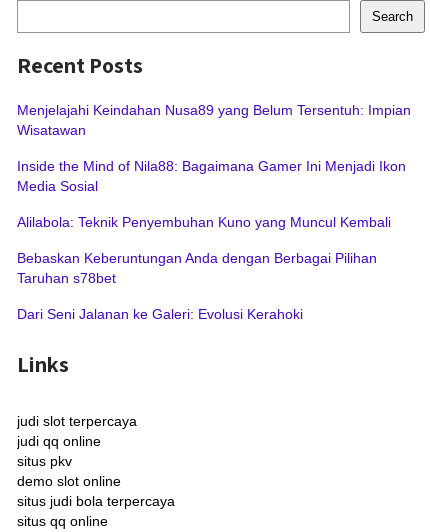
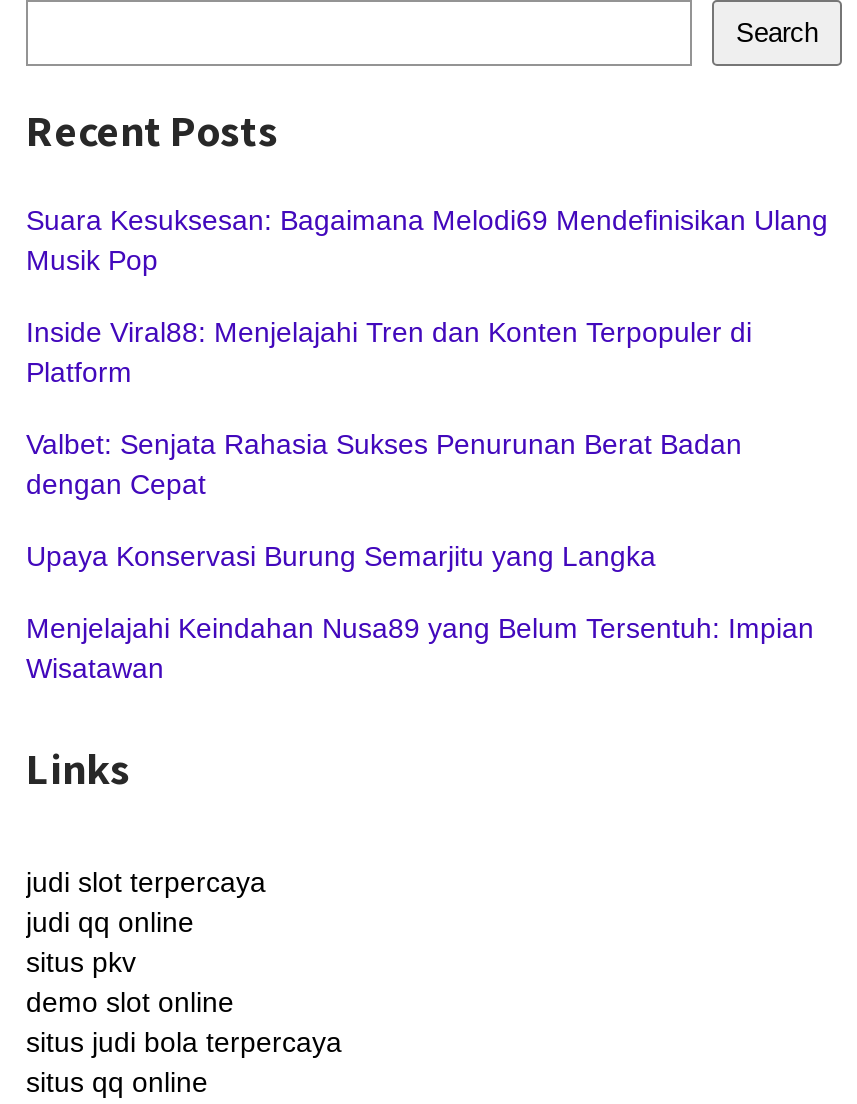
+ Suara Kesuksesan: Bagaimana Melodi69 Mendefinisikan Ulang
+ Musik Pop
+ Inside Viral88: Menjelajahi Tren dan Konten Terpopuler di
+ Platform
+ Valbet: Senjata Rahasia Sukses Penurunan Berat Badan
+ dengan Cepat
+ Upaya Konservasi Burung Semarjitu yang Langka

moved down: Menjelajahi Keindahan Nusa89 yang Belum Tersentuh: Impian | Wisatawan

- Inside the Mind of Nila88: Bagaimana Gamer Ini Menjadi Ikon
- Media Sosial
- Alilabola: Teknik Penyembuhan Kuno yang Muncul Kembali
- Bebaskan Keberuntungan Anda dengan Berbagai Pilihan
- Taruhan s78bet
- Dari Seni Jalanan ke Galeri: Evolusi Kerahoki
